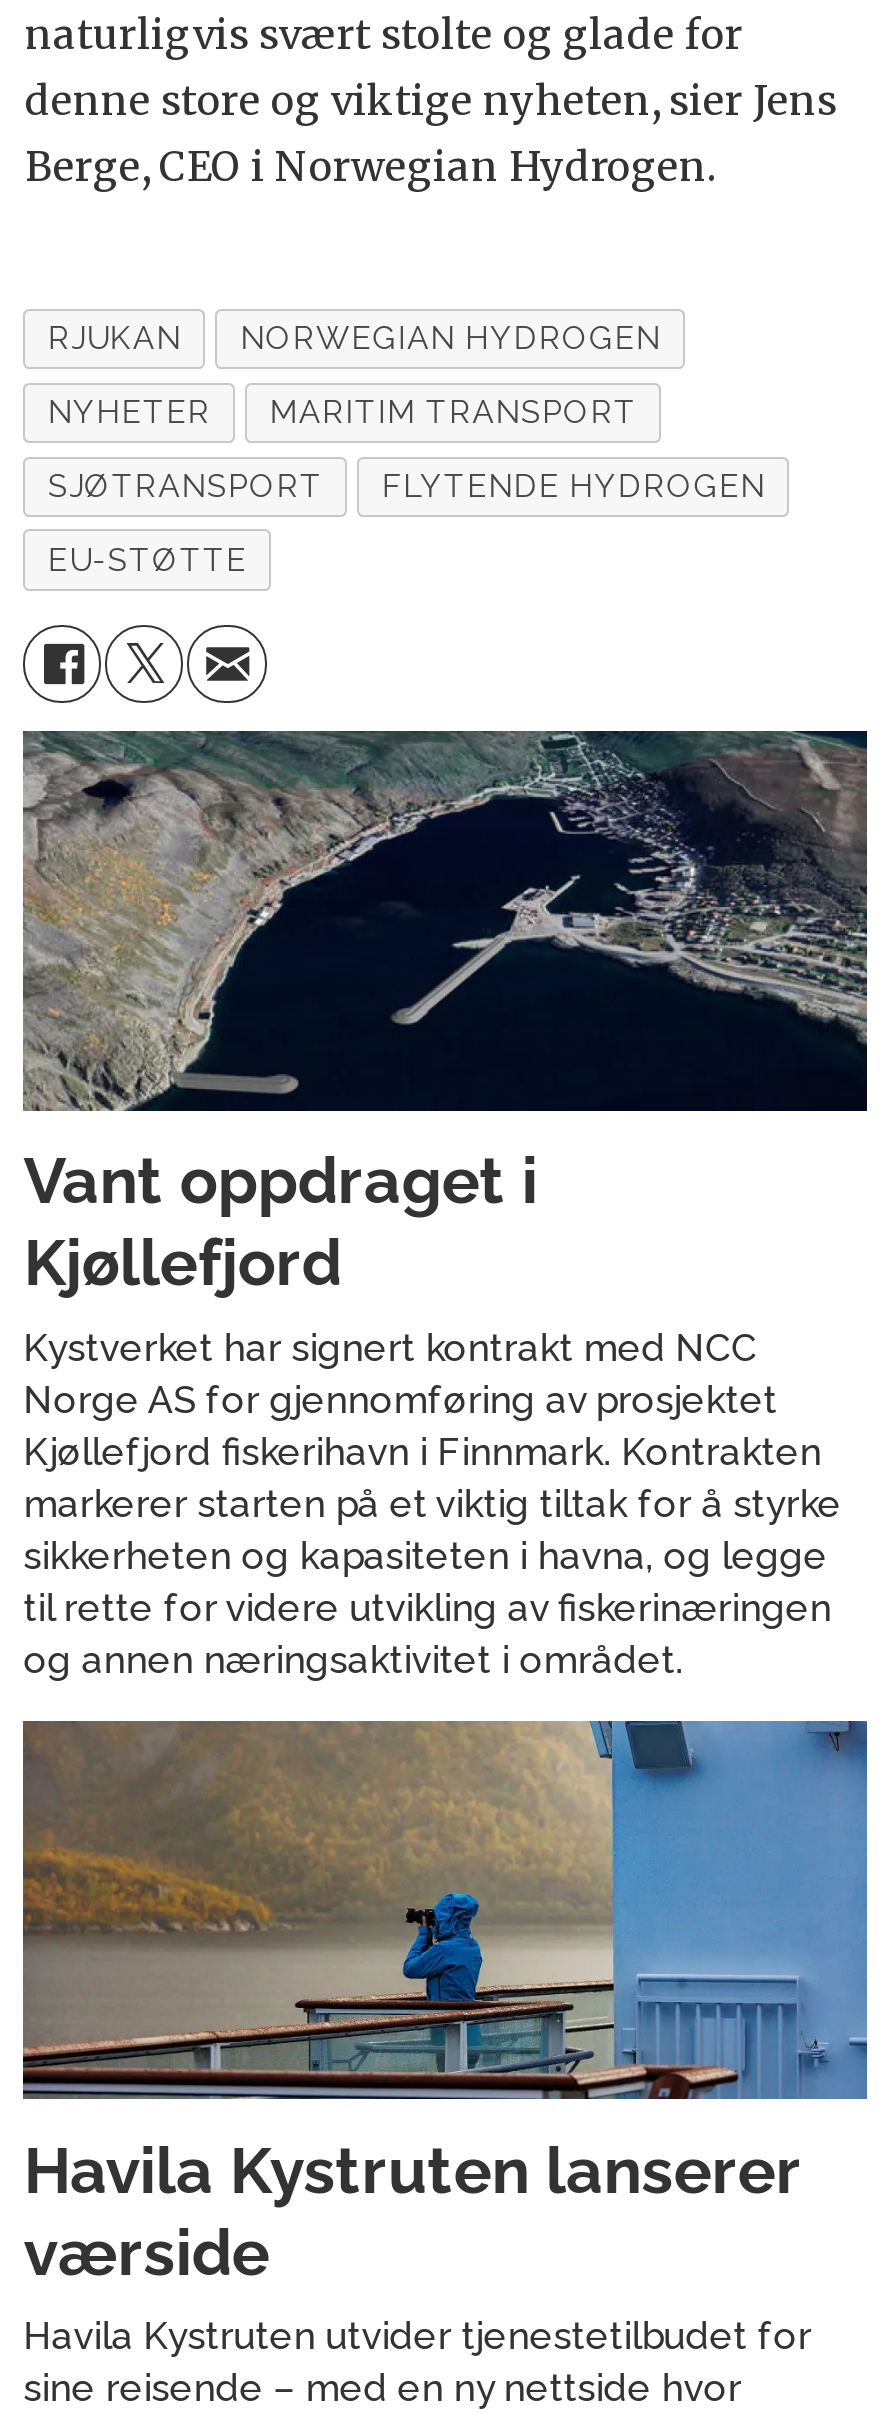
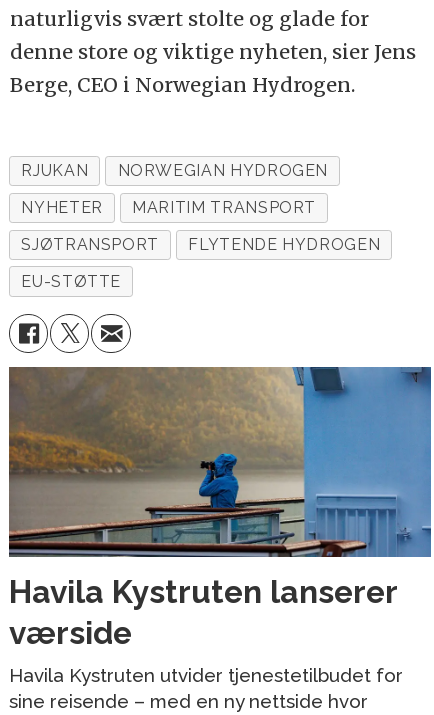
- [image]
- Vant oppdraget i
- Kjøllefjord
- Kystverket har signert kontrakt med NCC
- Norge AS for gjennomføring av prosjektet
- Kjøllefjord fiskerihavn i Finnmark. Kontrakten
- markerer starten på et viktig tiltak for å styrke
- sikkerheten og kapasiteten i havna, og legge
- til rette for videre utvikling av fiskerinæringen
- og annen næringsaktivitet i området.
